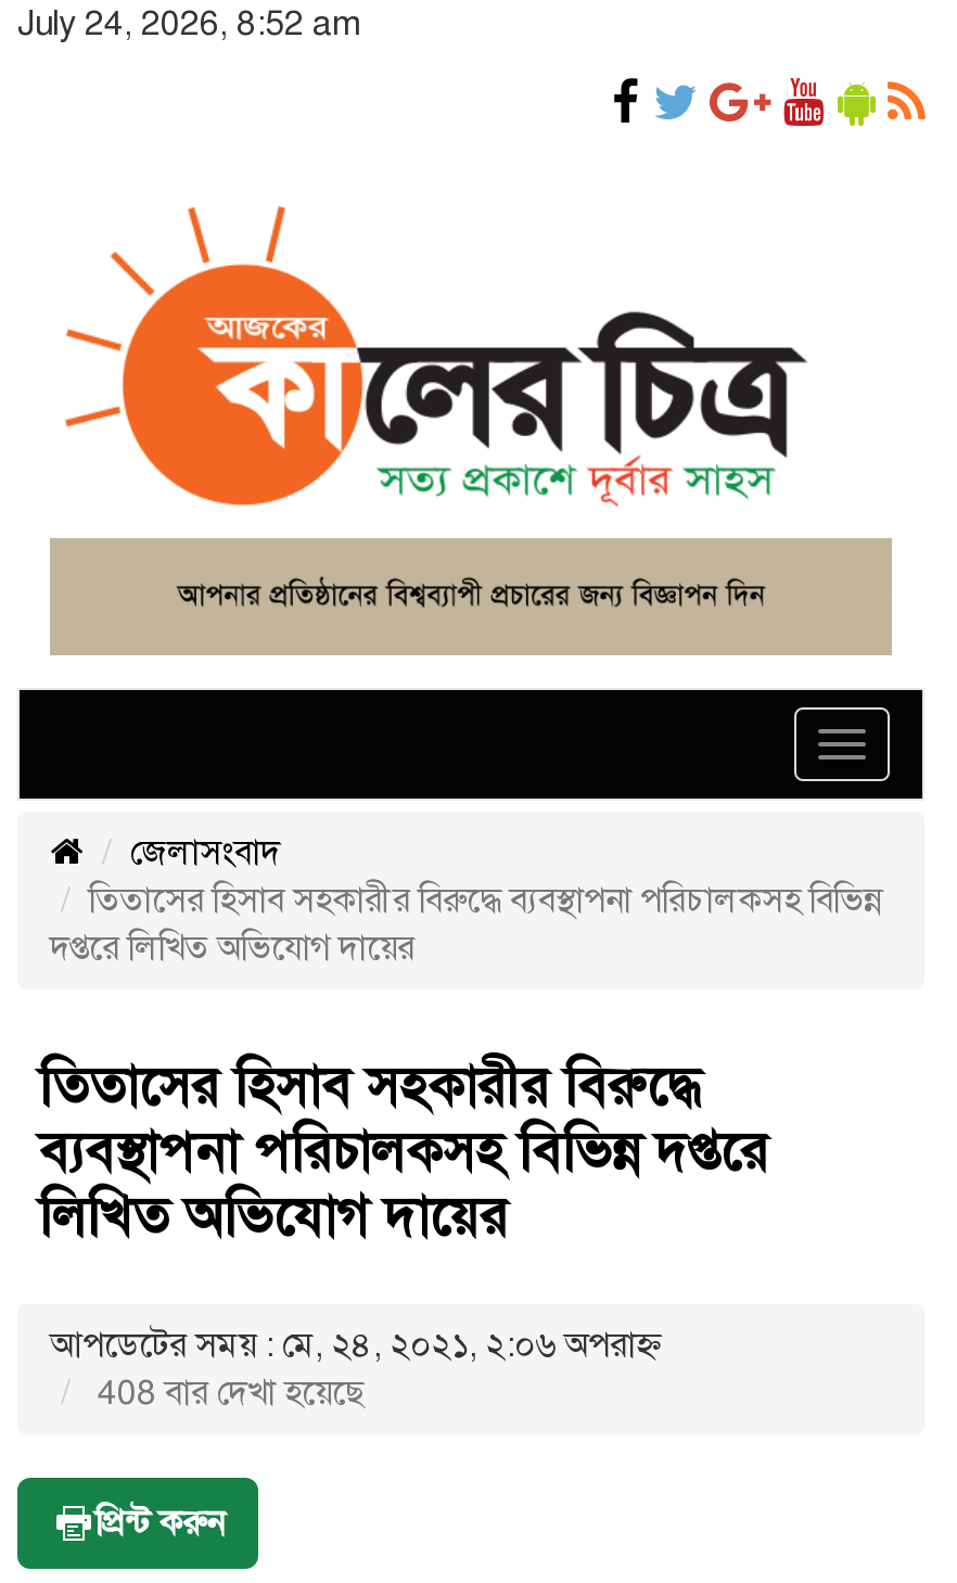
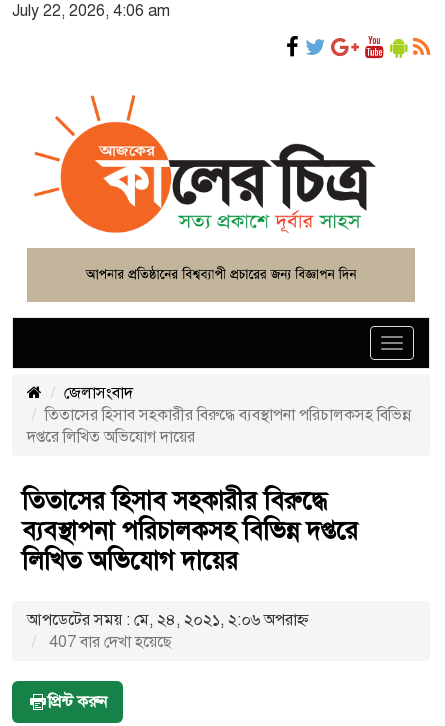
- July 24, 2026, 8:52 am
+ July 22, 2026, 4:06 am

- 408 বার দেখা হয়েছে
+ 407 বার দেখা হয়েছে
